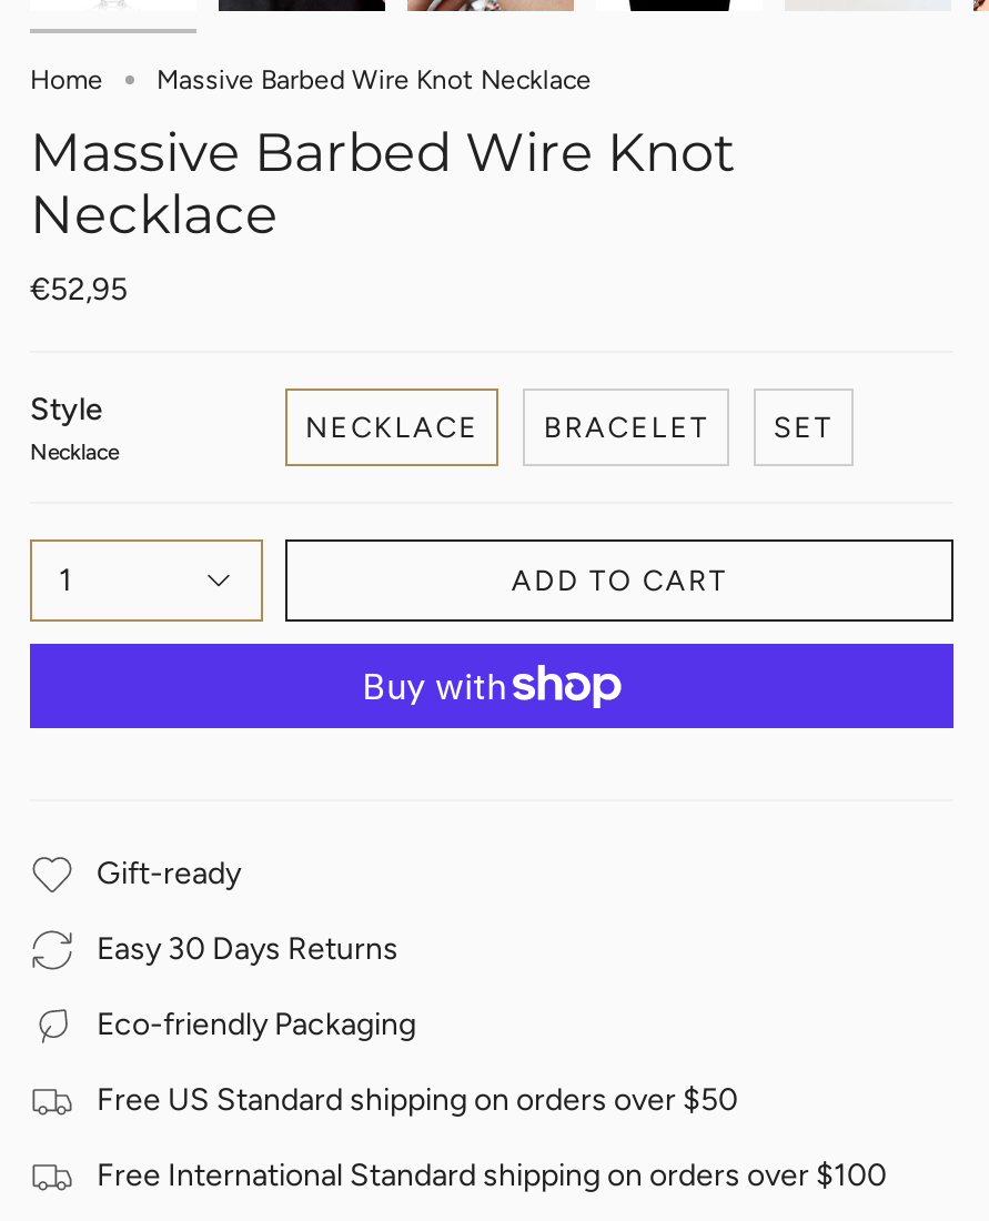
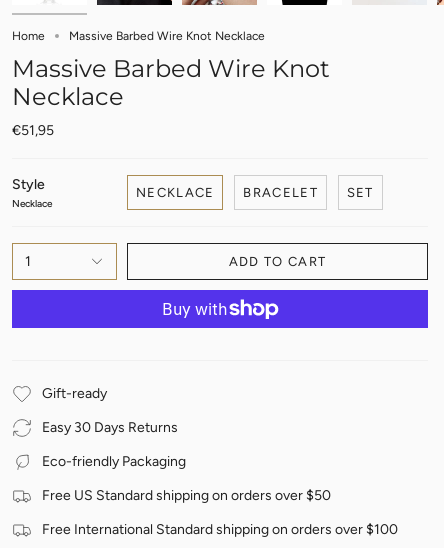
- €52,95
+ €51,95
